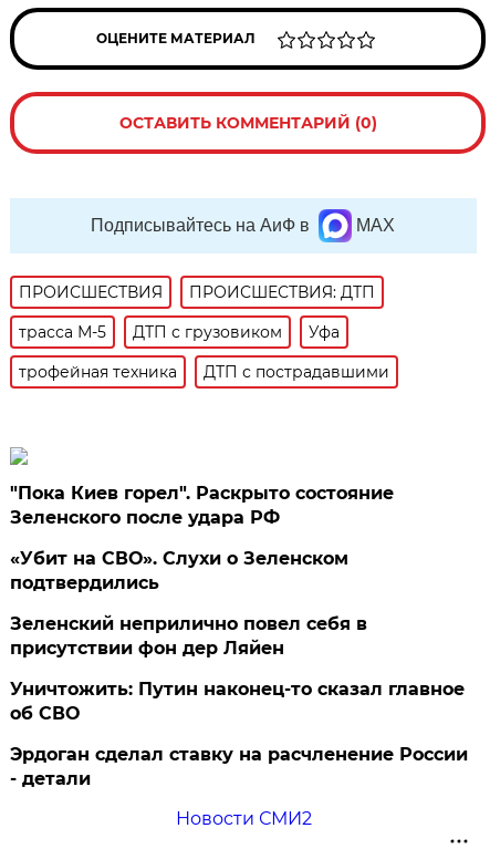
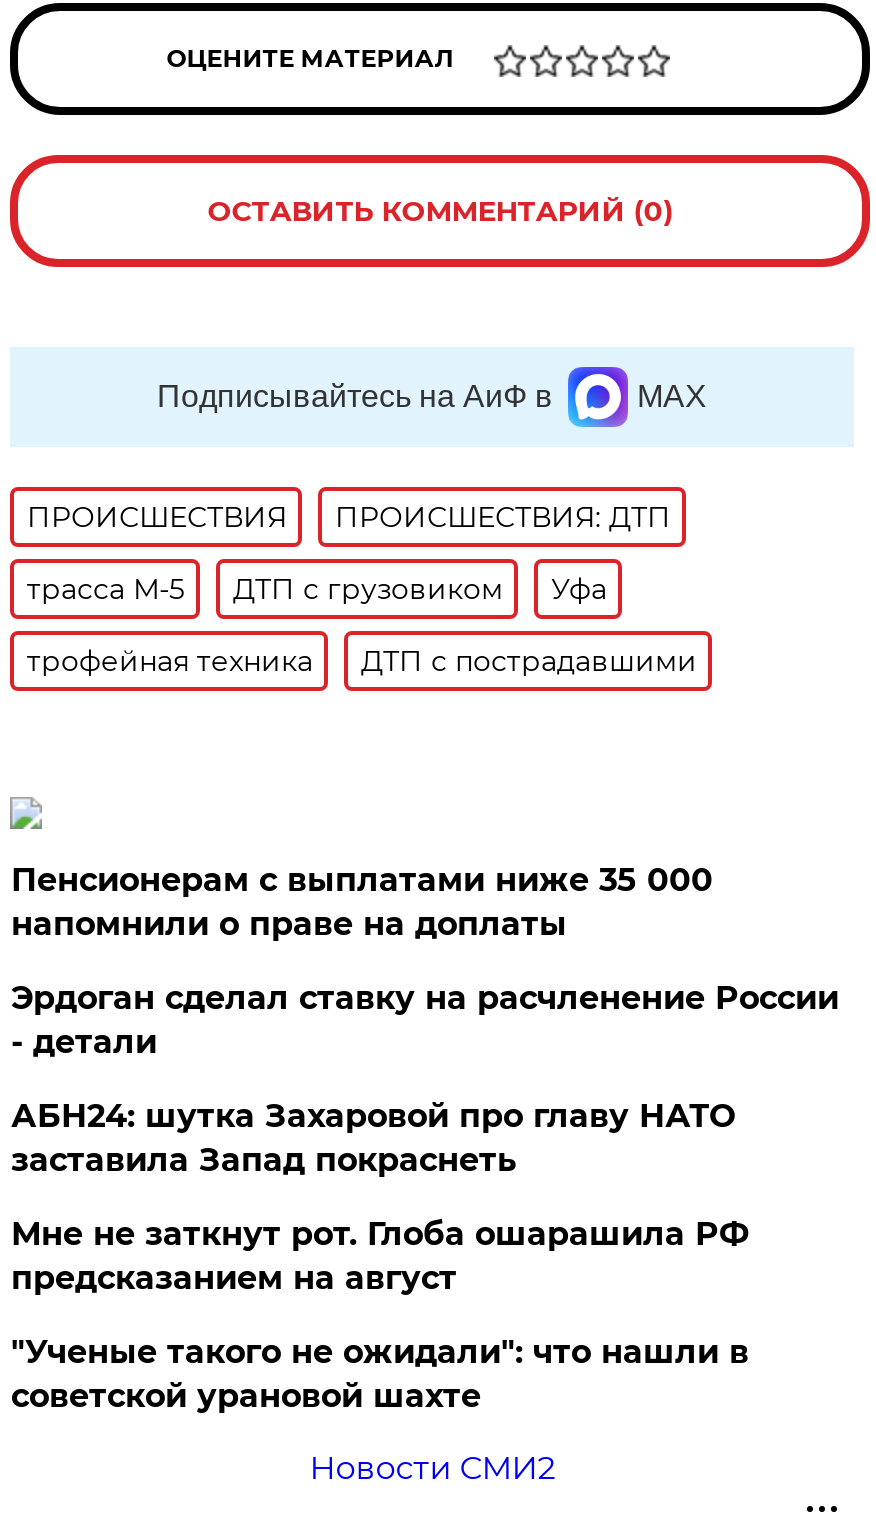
- "Пока Киев горел". Раскрыто состояние
- Зеленского после удара РФ
- «Убит на СВО». Слухи о Зеленском
- подтвердились
- Зеленский неприлично повел cебя в
- присутствии фон дер Ляйен
- Уничтожить: Путин наконец-то сказал главное
- об СВО
+ Пенсионерам с выплатами ниже 35 000
+ напомнили о праве на доплаты

moved up: Эрдоган сделал ставку на расчленение России | - детали

+ АБН24: шутка Захаровой про главу НАТО
+ заставила Запад покраснеть
+ Мне не заткнут рот. Глоба ошарашила РФ
+ предсказанием на август
+ "Ученые такого не ожидали": что нашли в
+ советской урановой шахте
